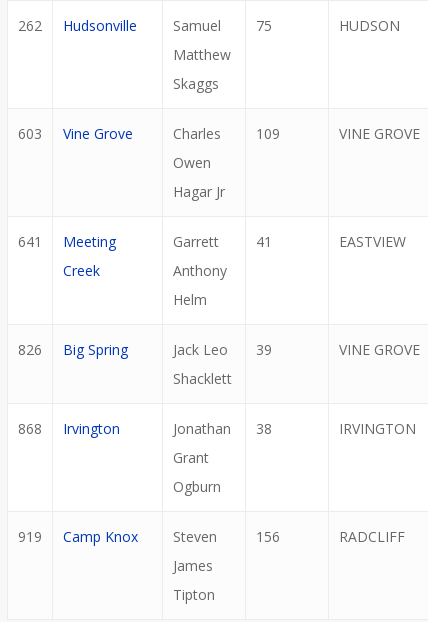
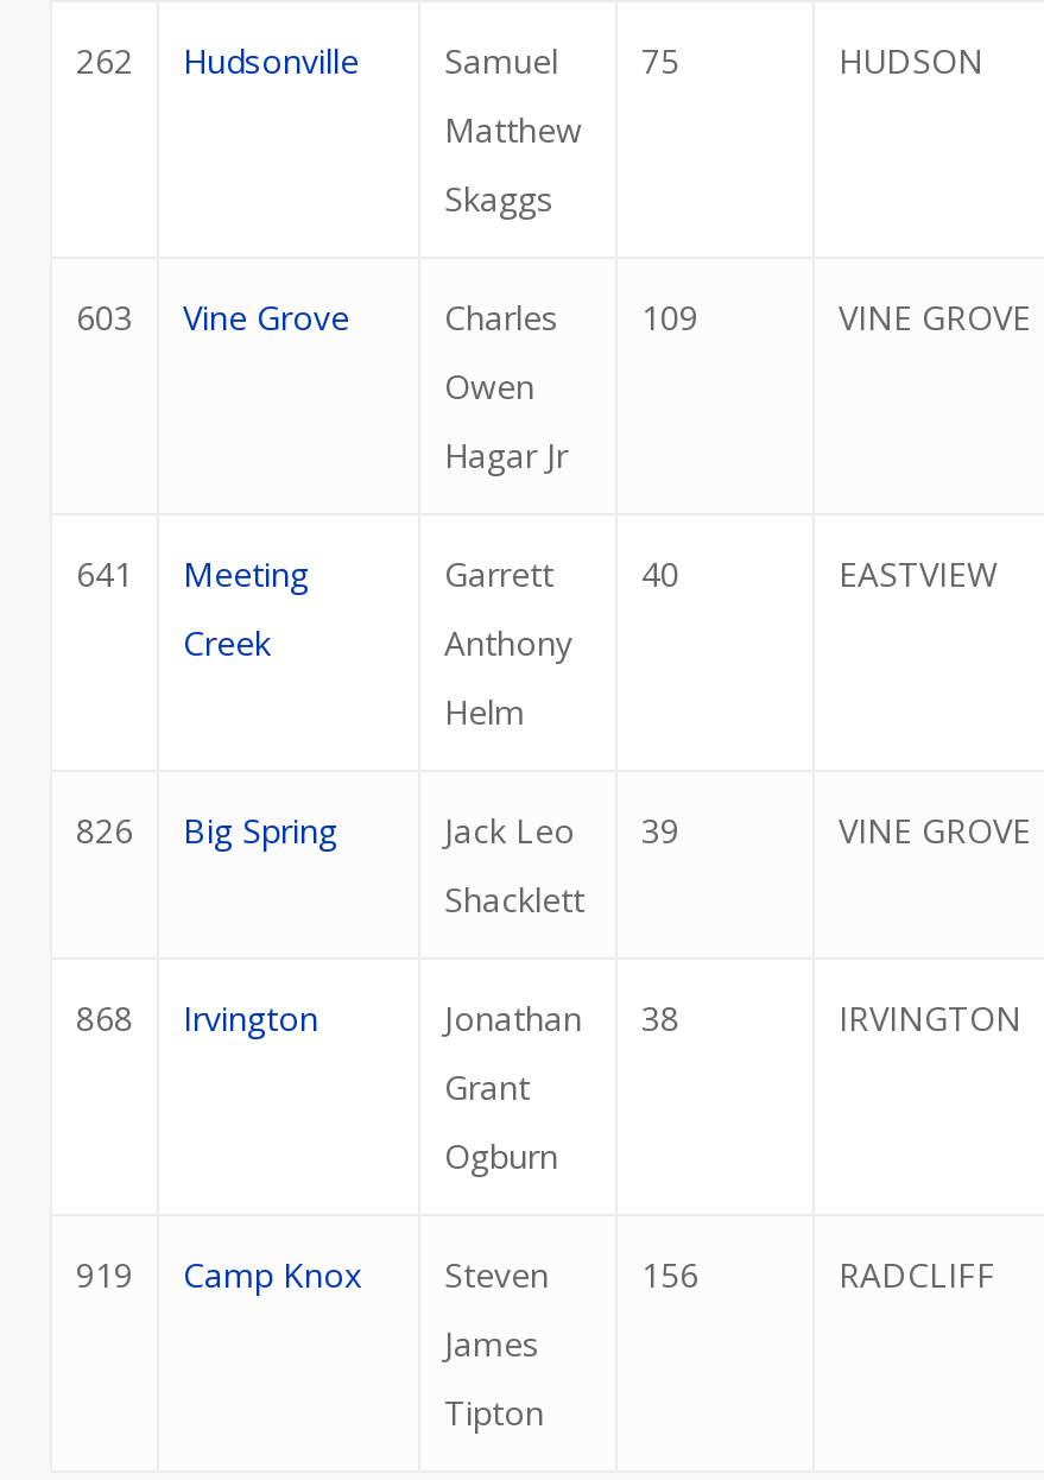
- Garrett 41
+ Garrett 40
